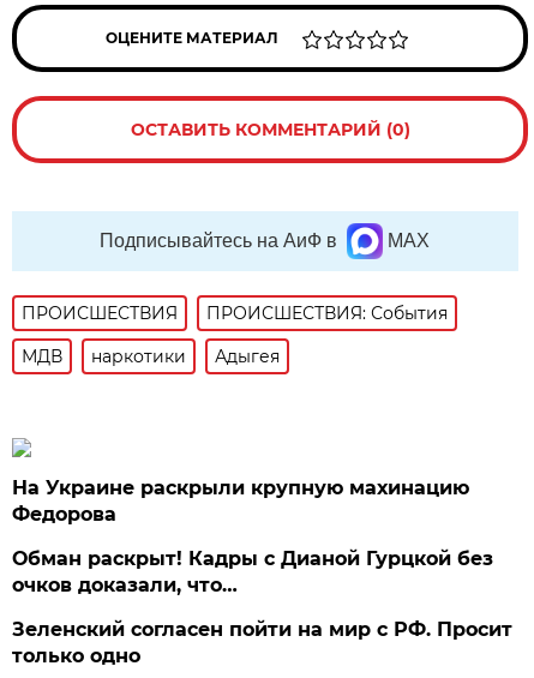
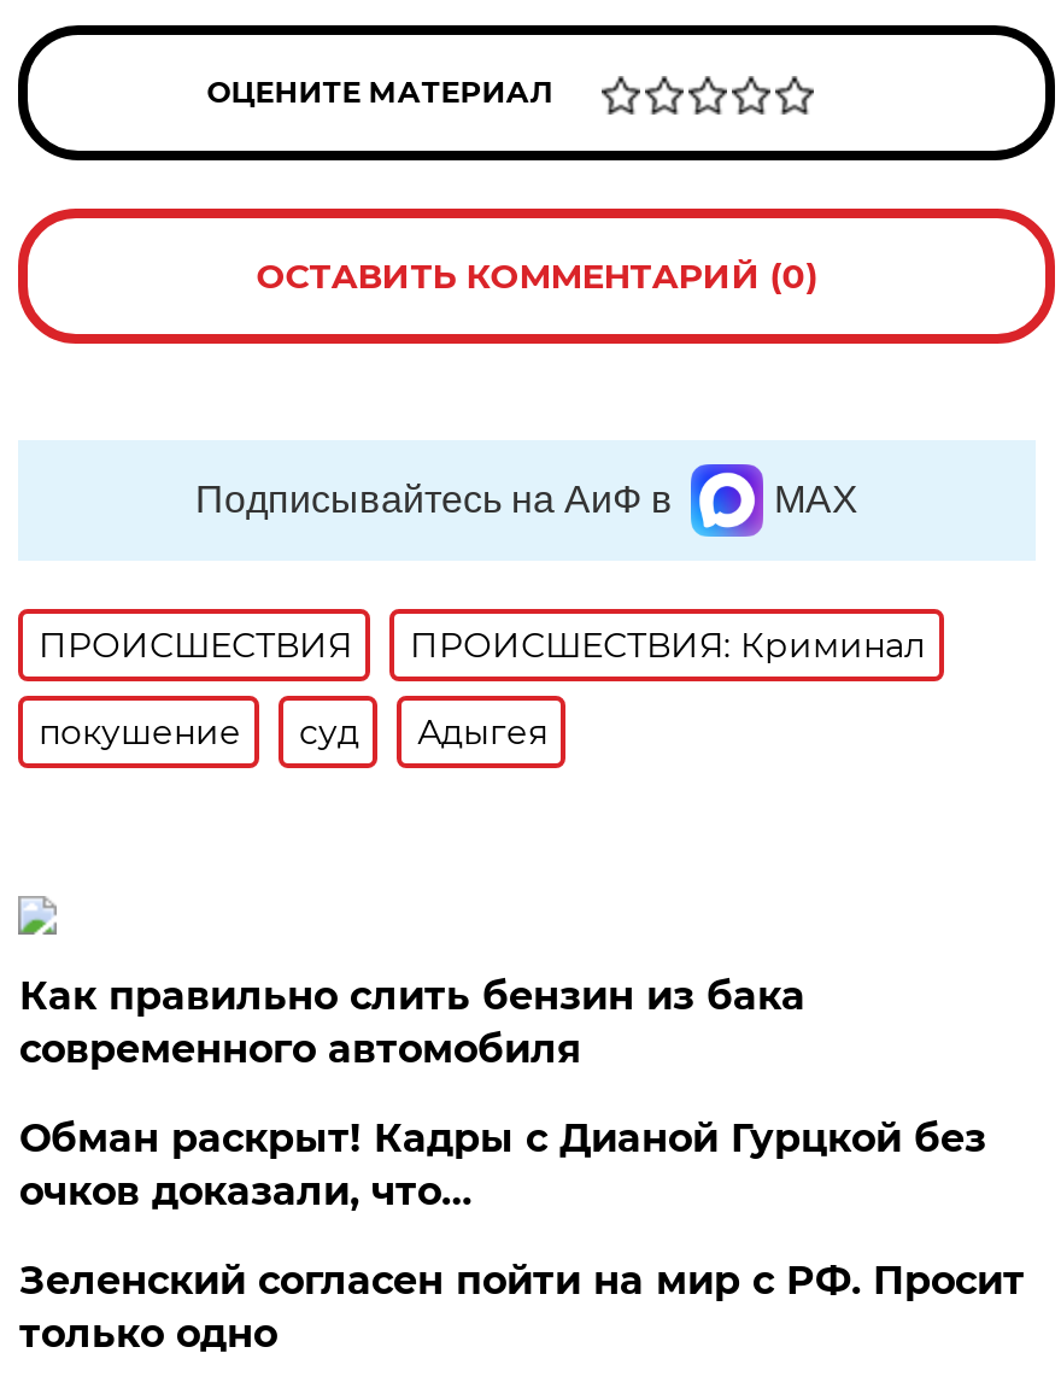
- ПРОИСШЕСТВИЯ: События
+ ПРОИСШЕСТВИЯ: Криминал

- МДВ
- наркотики
+ покушение
+ суд

- На Украине раскрыли крупную махинацию
- Федорова
+ Как правильно слить бензин из бака
+ современного автомобиля
